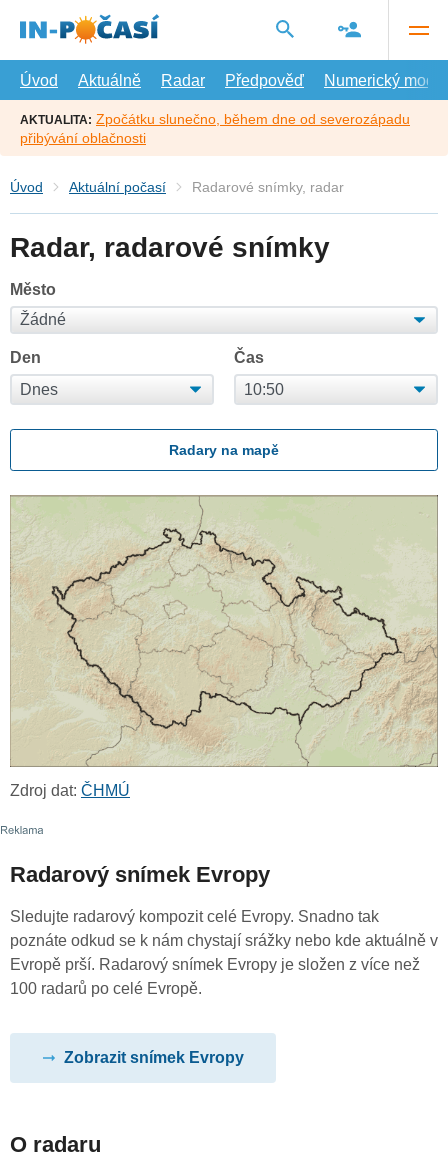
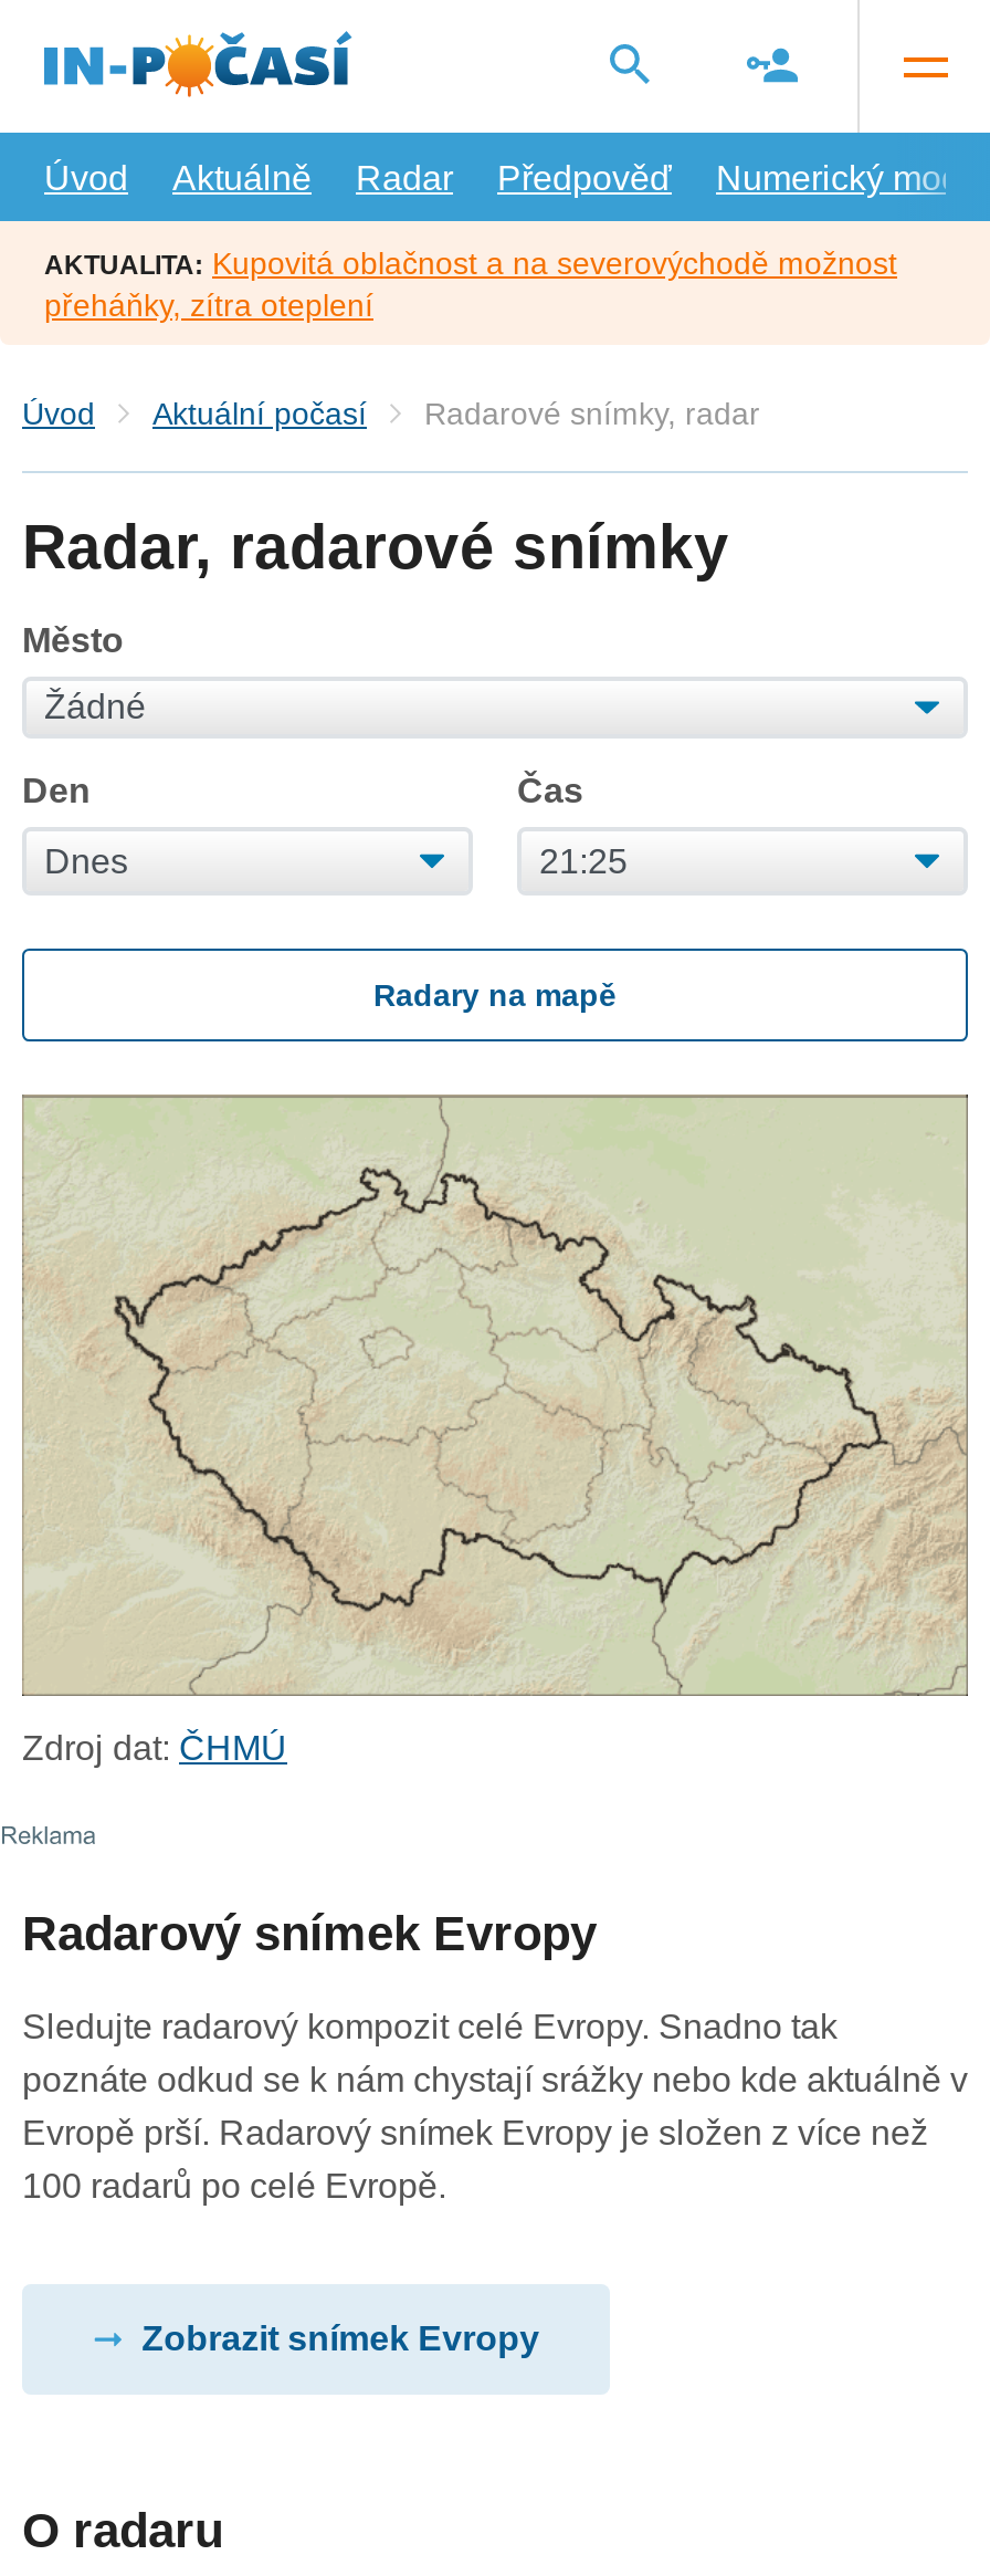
- AKTUALITA: Zpočátku slunečno, během dne od severozápadu
- přibývání oblačnosti
+ AKTUALITA: Kupovitá oblačnost a na severovýchodě možnost
+ přeháňky, zítra oteplení
